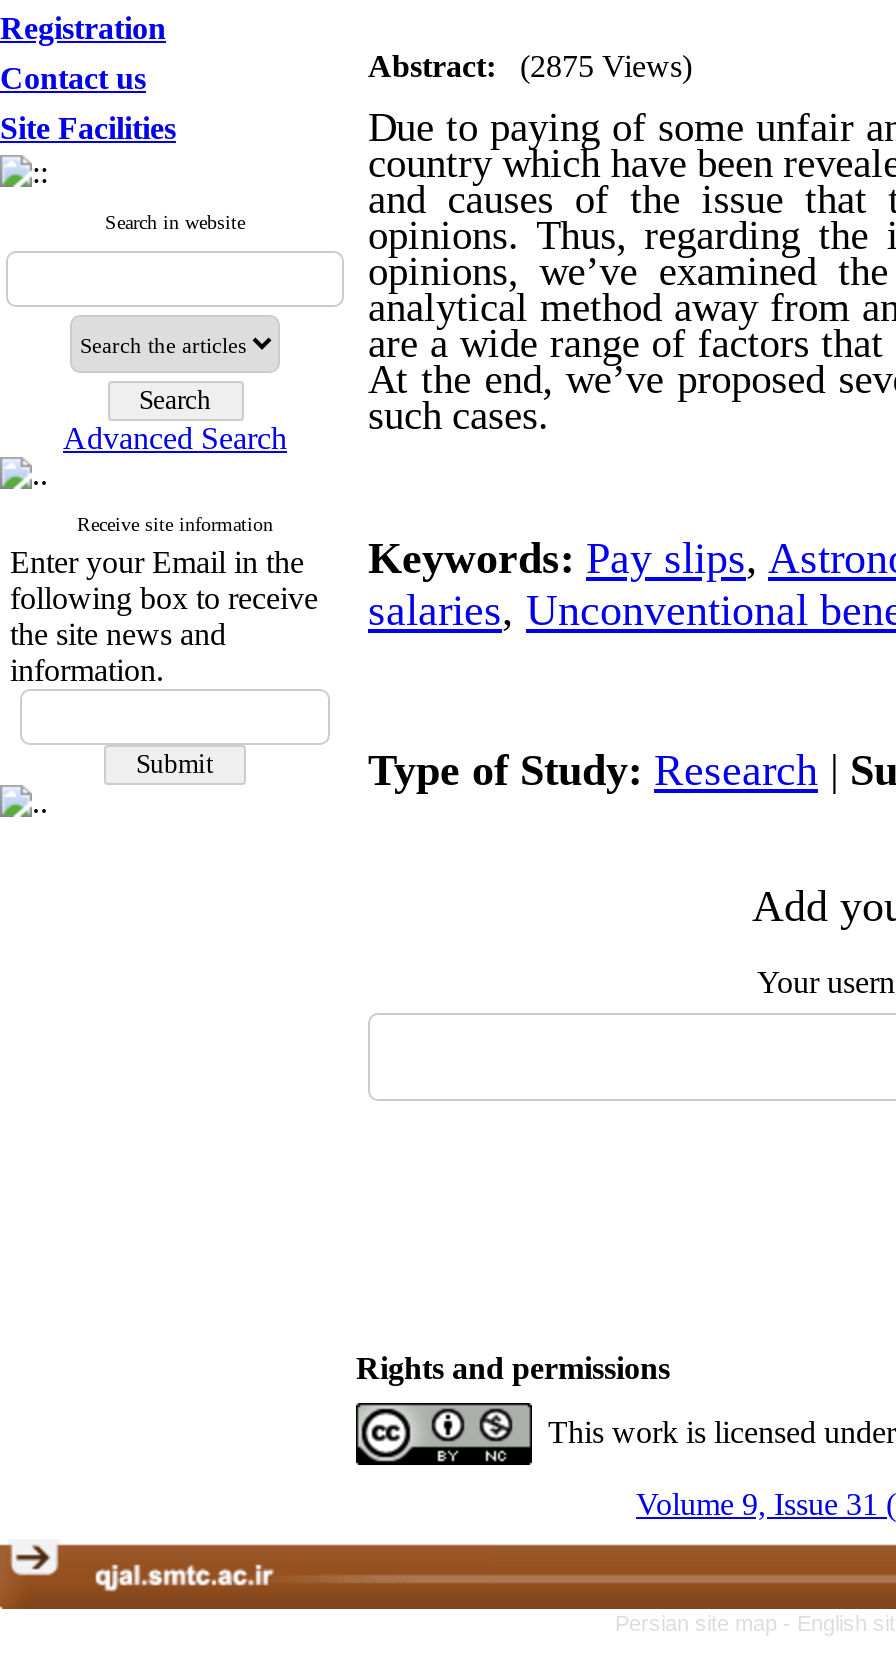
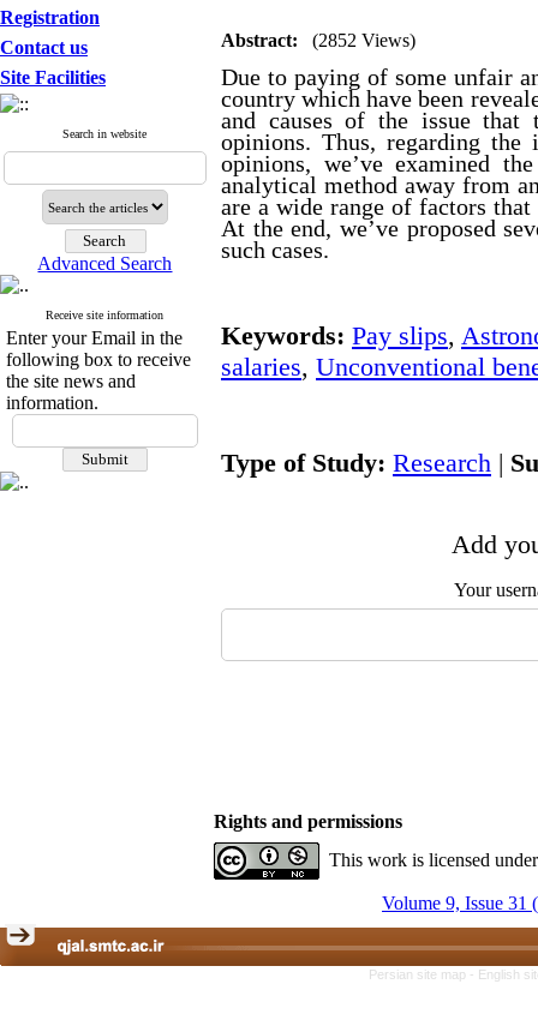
- Abstract: (2875 Views)
+ Abstract: (2852 Views)
